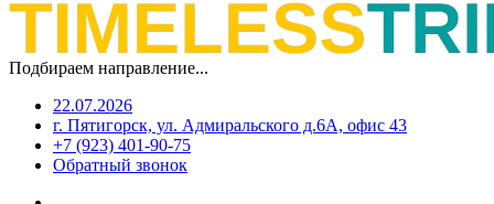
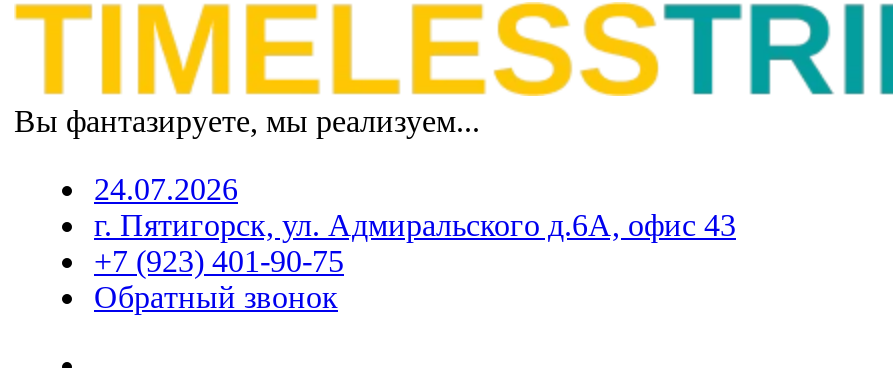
- Подбираем направление...
+ Вы фантазируете, мы реализуем...

- 22.07.2026
+ 24.07.2026
